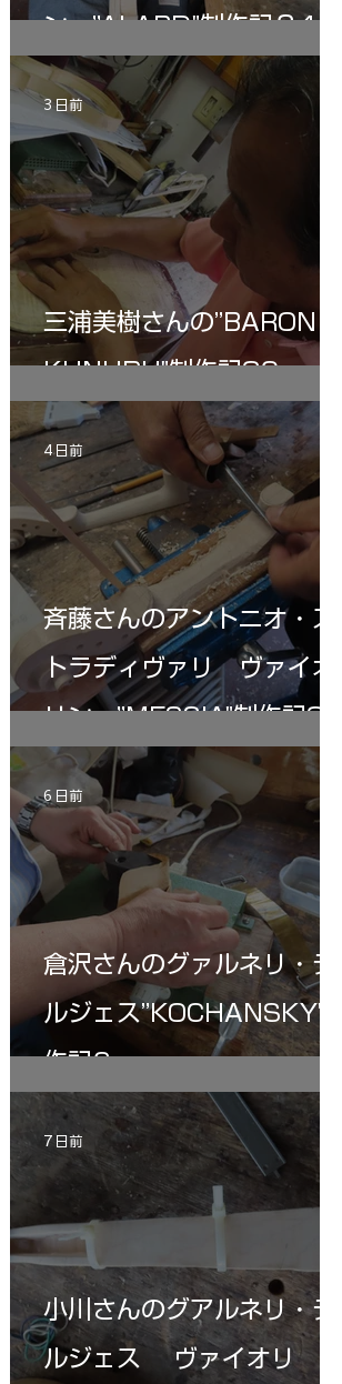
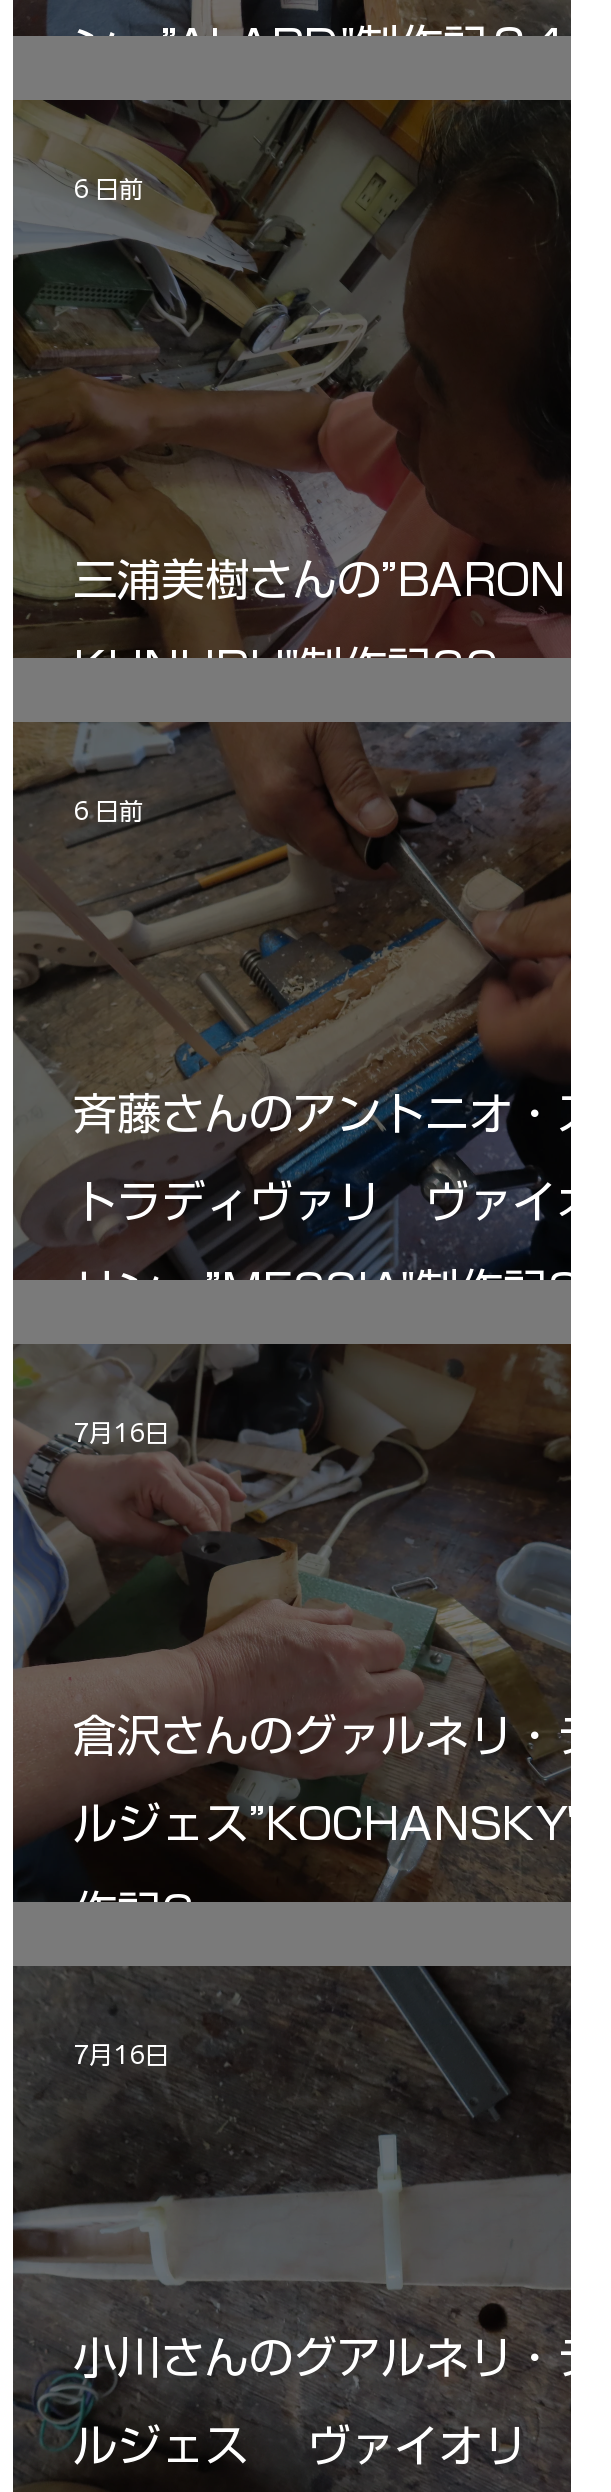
- 3 日前
+ 6 日前

- 4 日前
+ 6 日前

- 6 日前
+ 7月16日

- 7 日前
+ 7月16日
